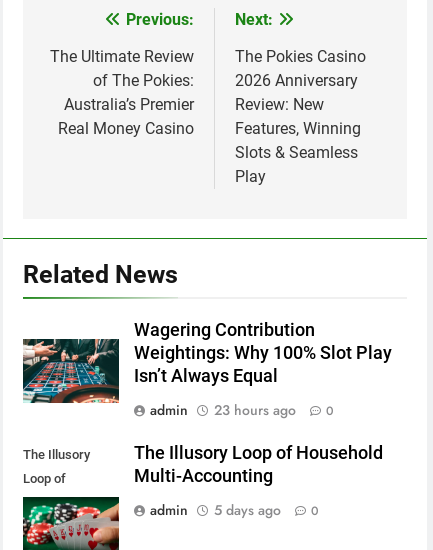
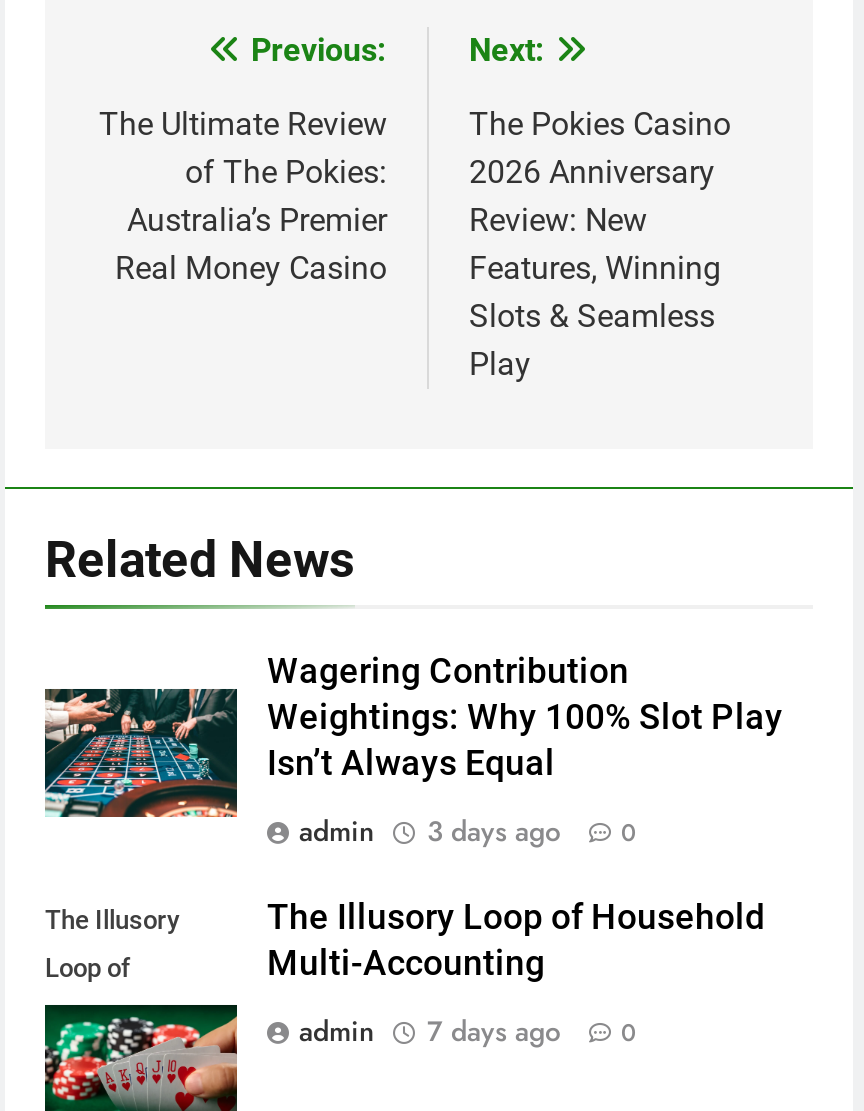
- admin 23 hours ago 0
+ admin 3 days ago 0

- admin 5 days ago 0
+ admin 7 days ago 0
